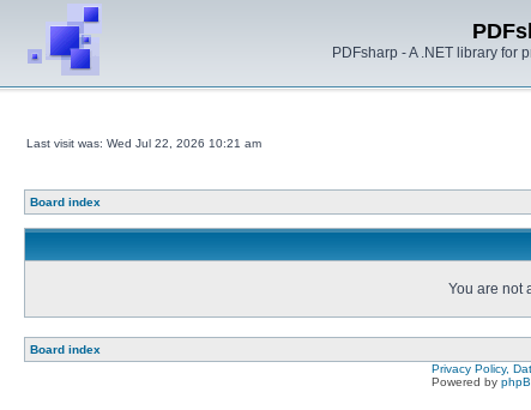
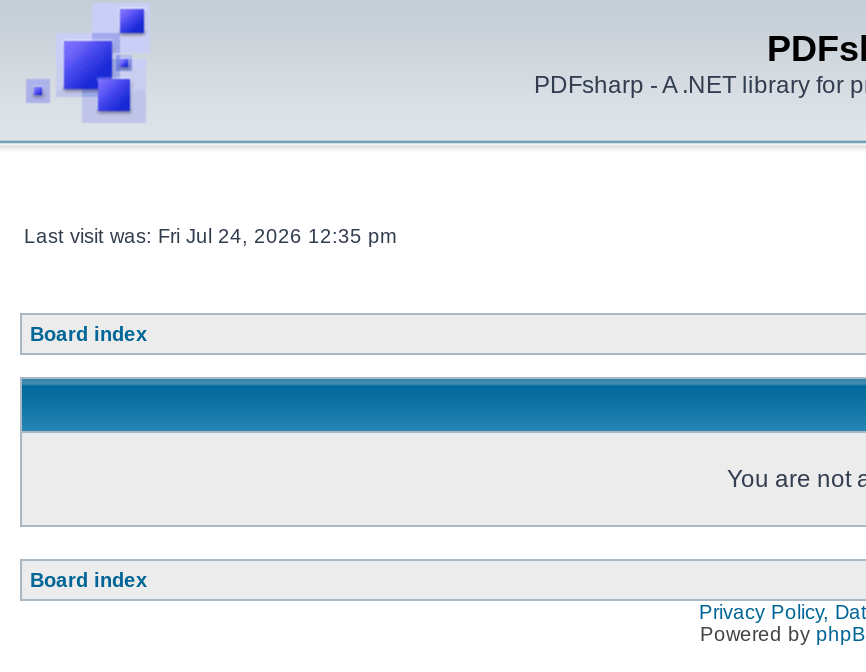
- Last visit was: Wed Jul 22, 2026 10:21 am
+ Last visit was: Fri Jul 24, 2026 12:35 pm
